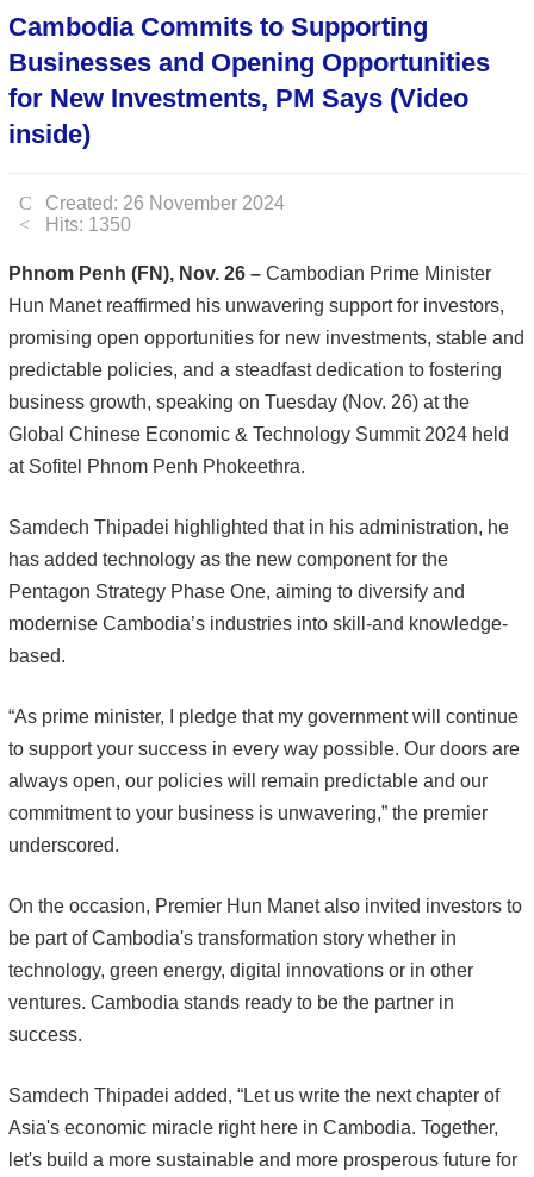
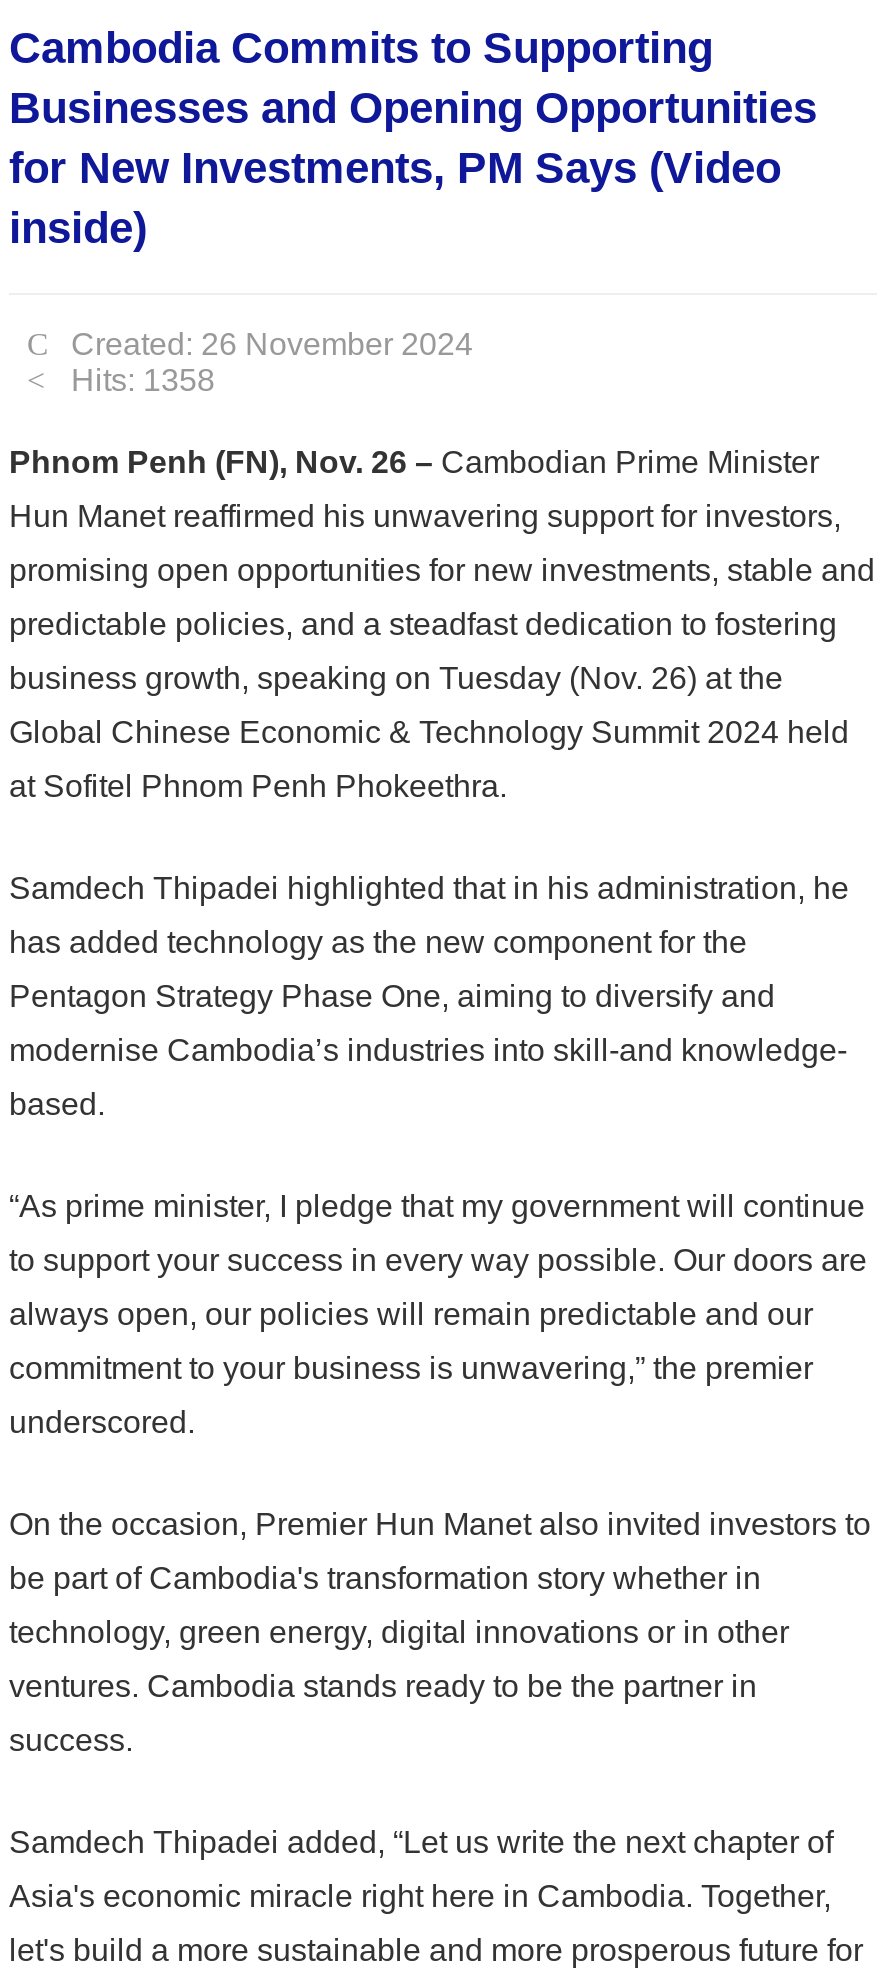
- Hits: 1350
+ Hits: 1358
